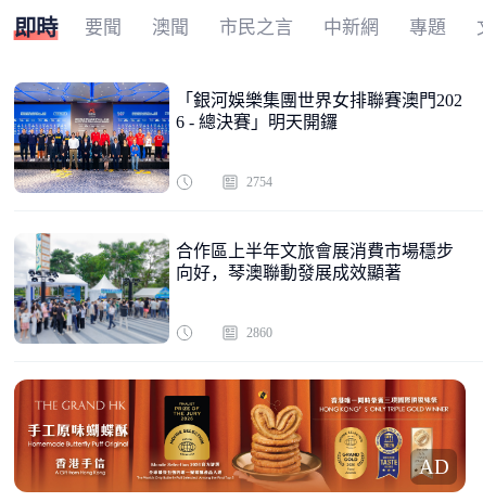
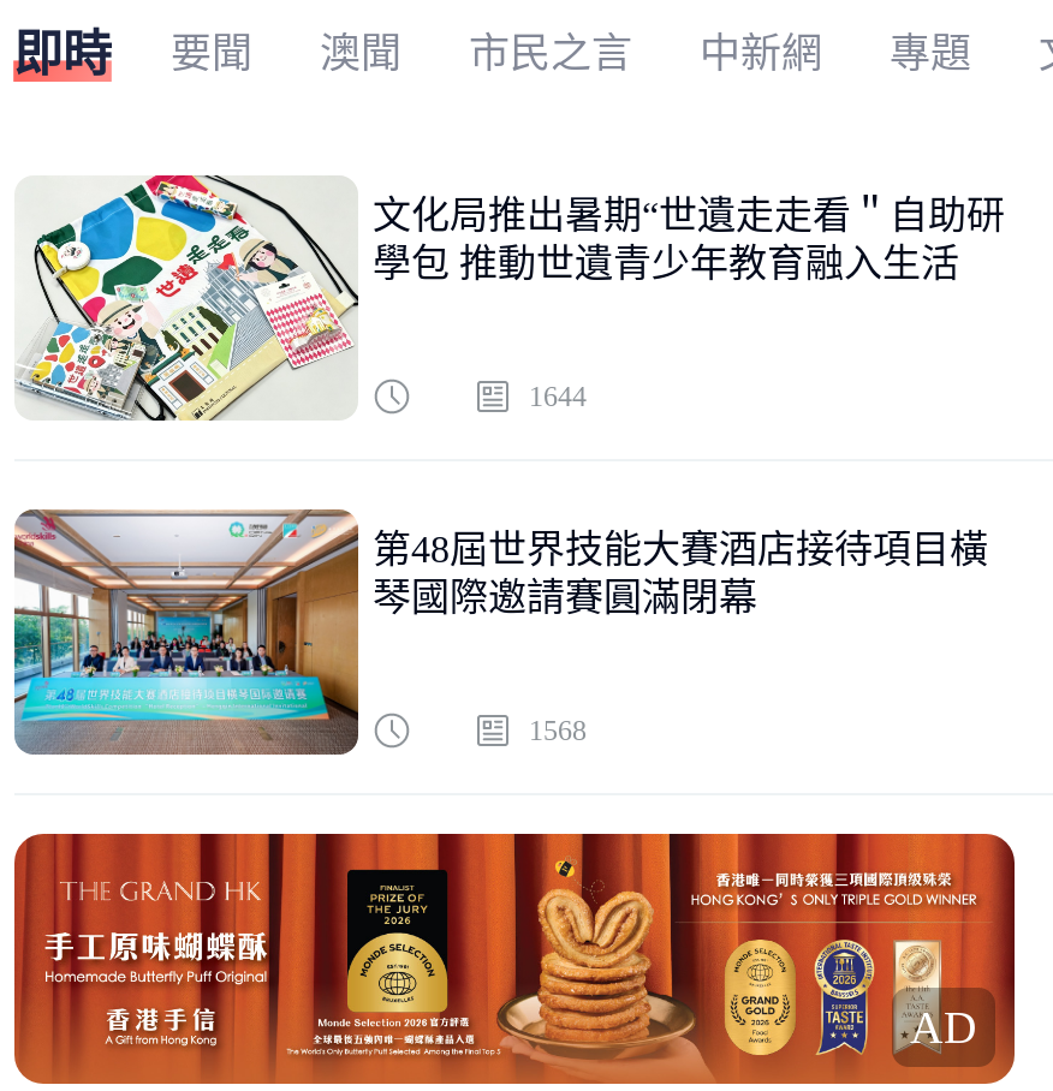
- [image]
- 「銀河娛樂集團世界女排聯賽澳門202
- 6 - 總決賽」明天開鑼
+ [image]
+ 文化局推出暑期“世遺走走看＂自助研
+ 學包 推動世遺青少年教育融入生活

- 2754
+ 1644

- [image]
- 合作區上半年文旅會展消費市場穩步
- 向好，琴澳聯動發展成效顯著
+ [image]
+ 第48屆世界技能大賽酒店接待項目橫
+ 琴國際邀請賽圓滿閉幕

- 2860
+ 1568
